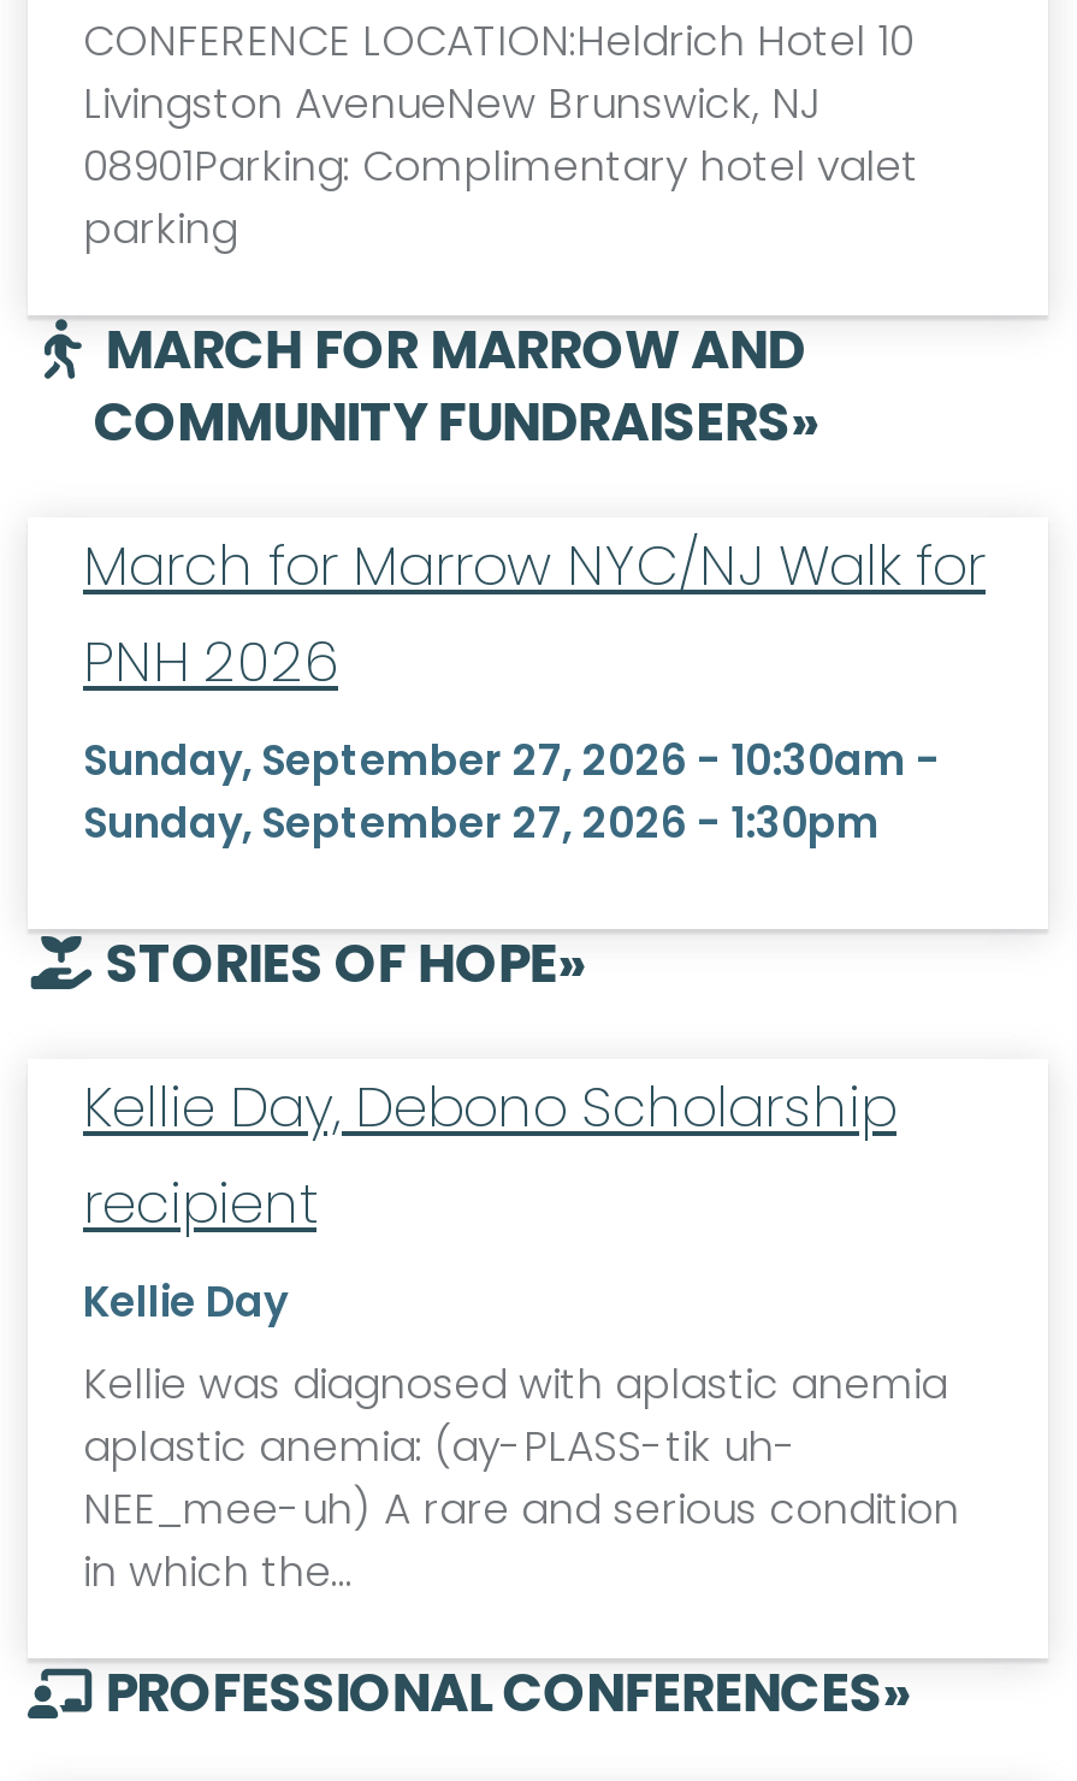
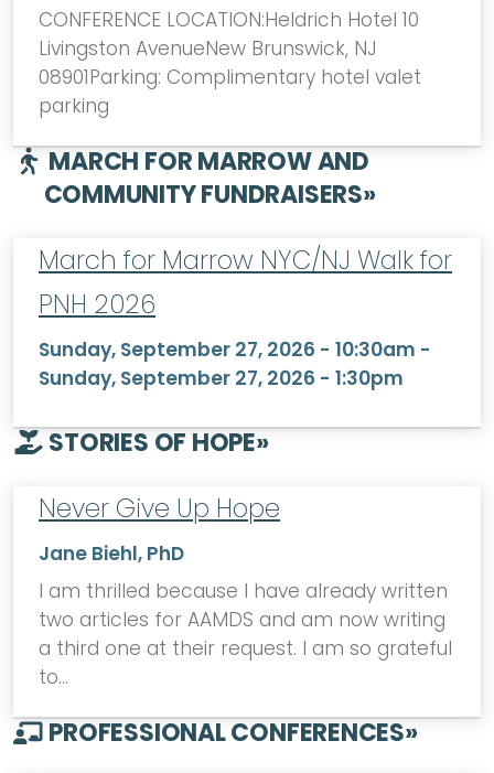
- Kellie Day, Debono Scholarship
- recipient
- Kellie Day
- Kellie was diagnosed with aplastic anemia
- aplastic anemia: (ay-PLASS-tik uh-
- NEE_mee-uh) A rare and serious condition
- in which the…
+ Never Give Up Hope
+ Jane Biehl, PhD
+ I am thrilled because I have already written
+ two articles for AAMDS and am now writing
+ a third one at their request. I am so grateful
+ to…
